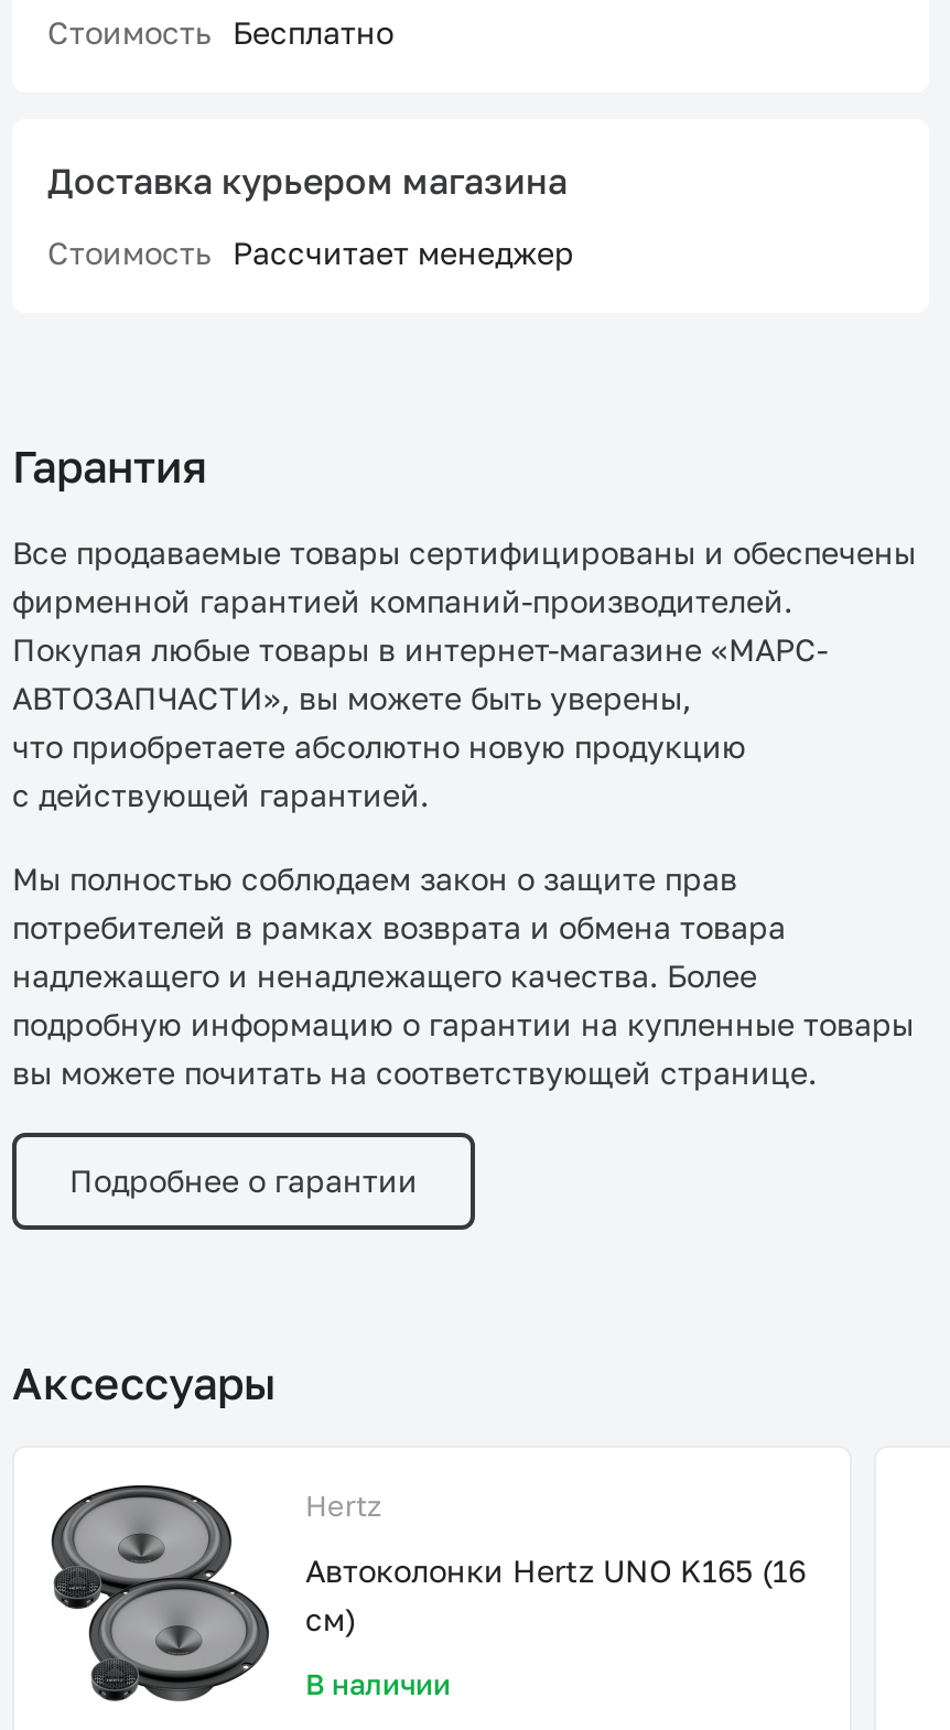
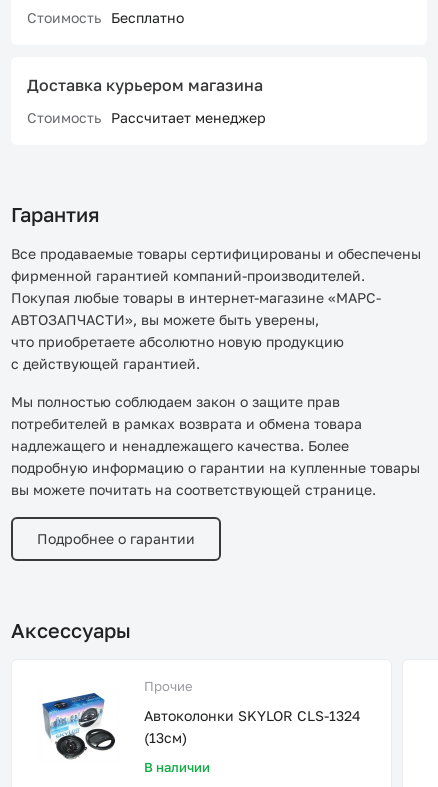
- [image]
- Hertz
+ [image]
+ Прочие

- Автоколонки Hertz UNO K165 (16
- см)
+ Автоколонки SKYLOR CLS-1324
+ (13см)
